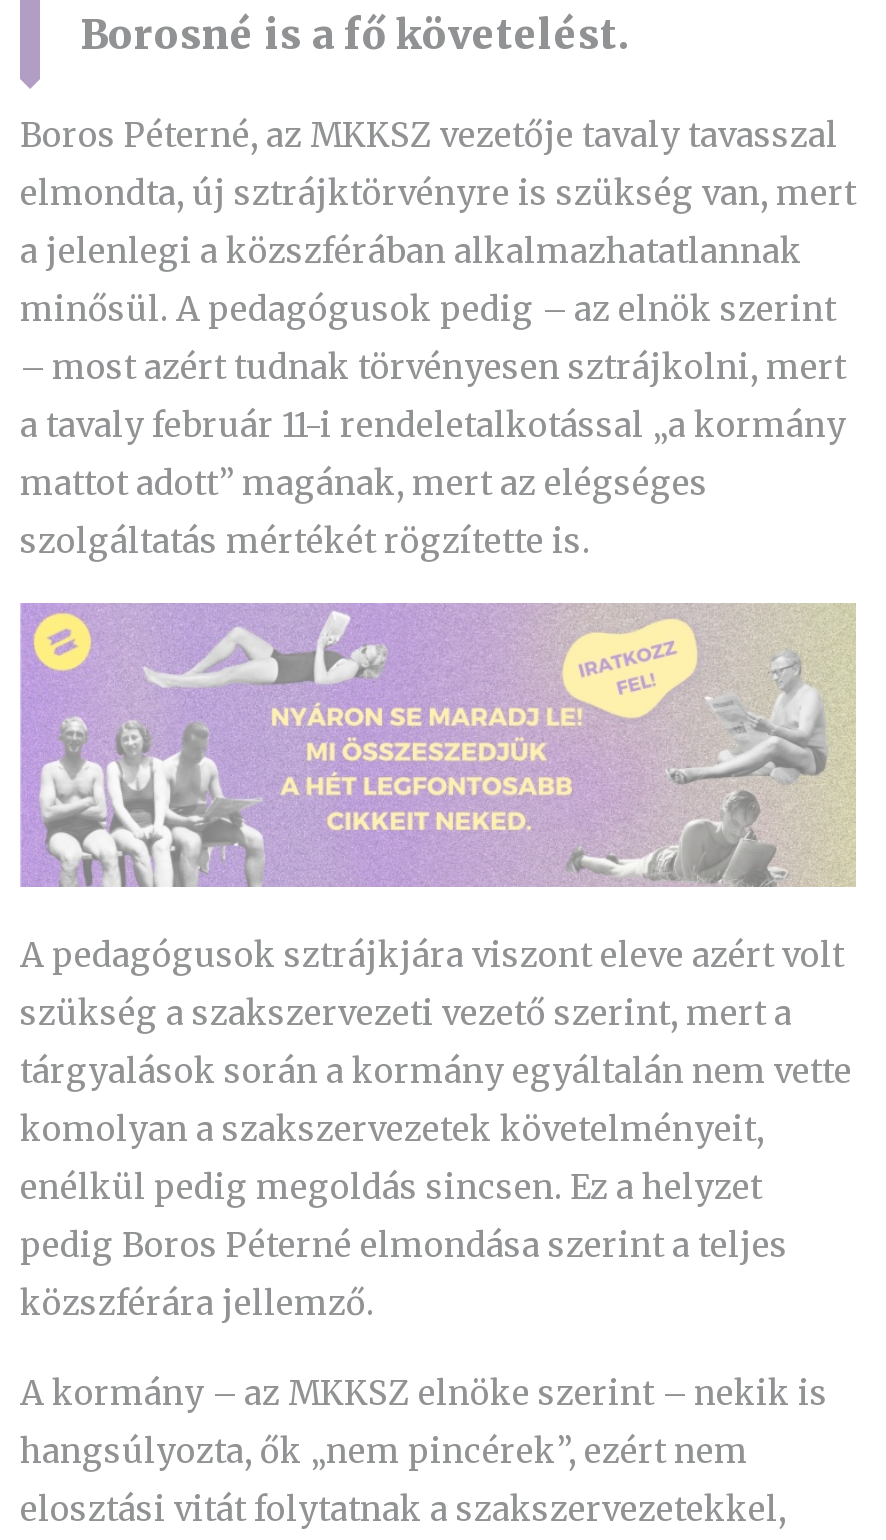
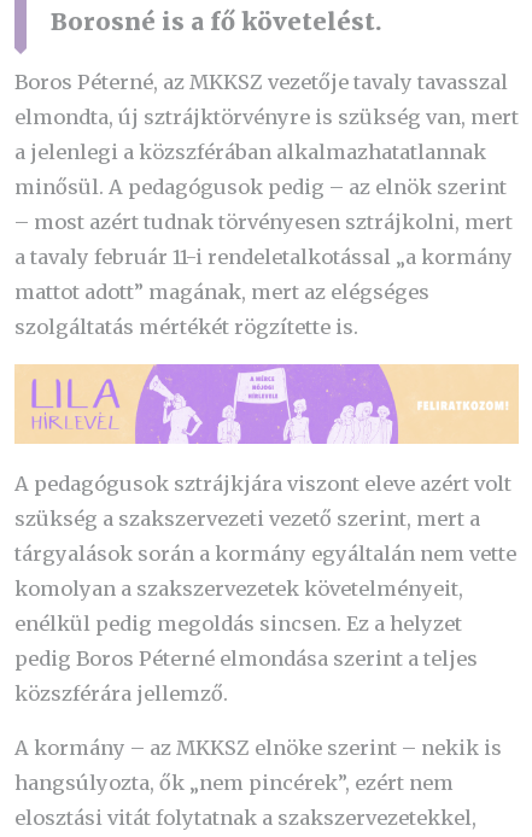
- [image]
+ [image]
